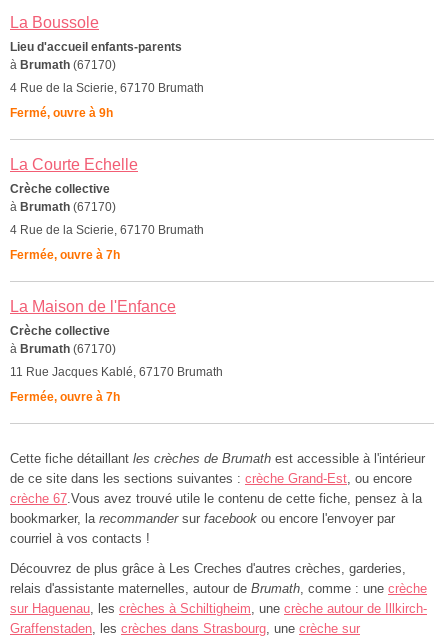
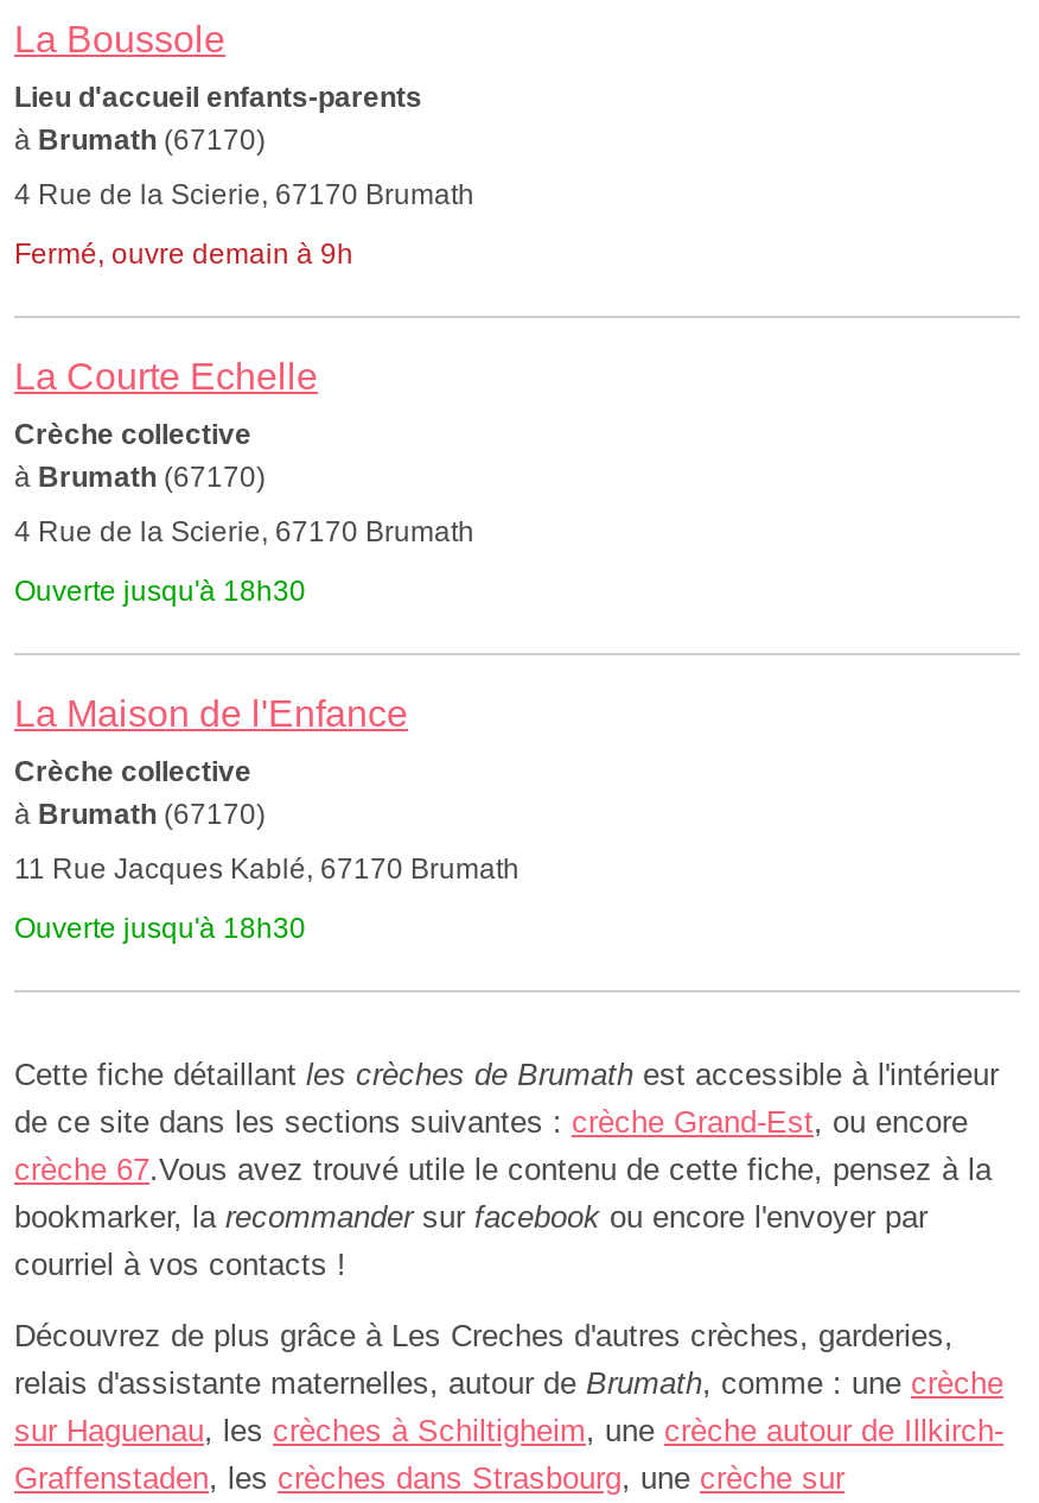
- Fermé, ouvre à 9h
+ Fermé, ouvre demain à 9h

- Fermée, ouvre à 7h
+ Ouverte jusqu'à 18h30

- Fermée, ouvre à 7h
+ Ouverte jusqu'à 18h30
